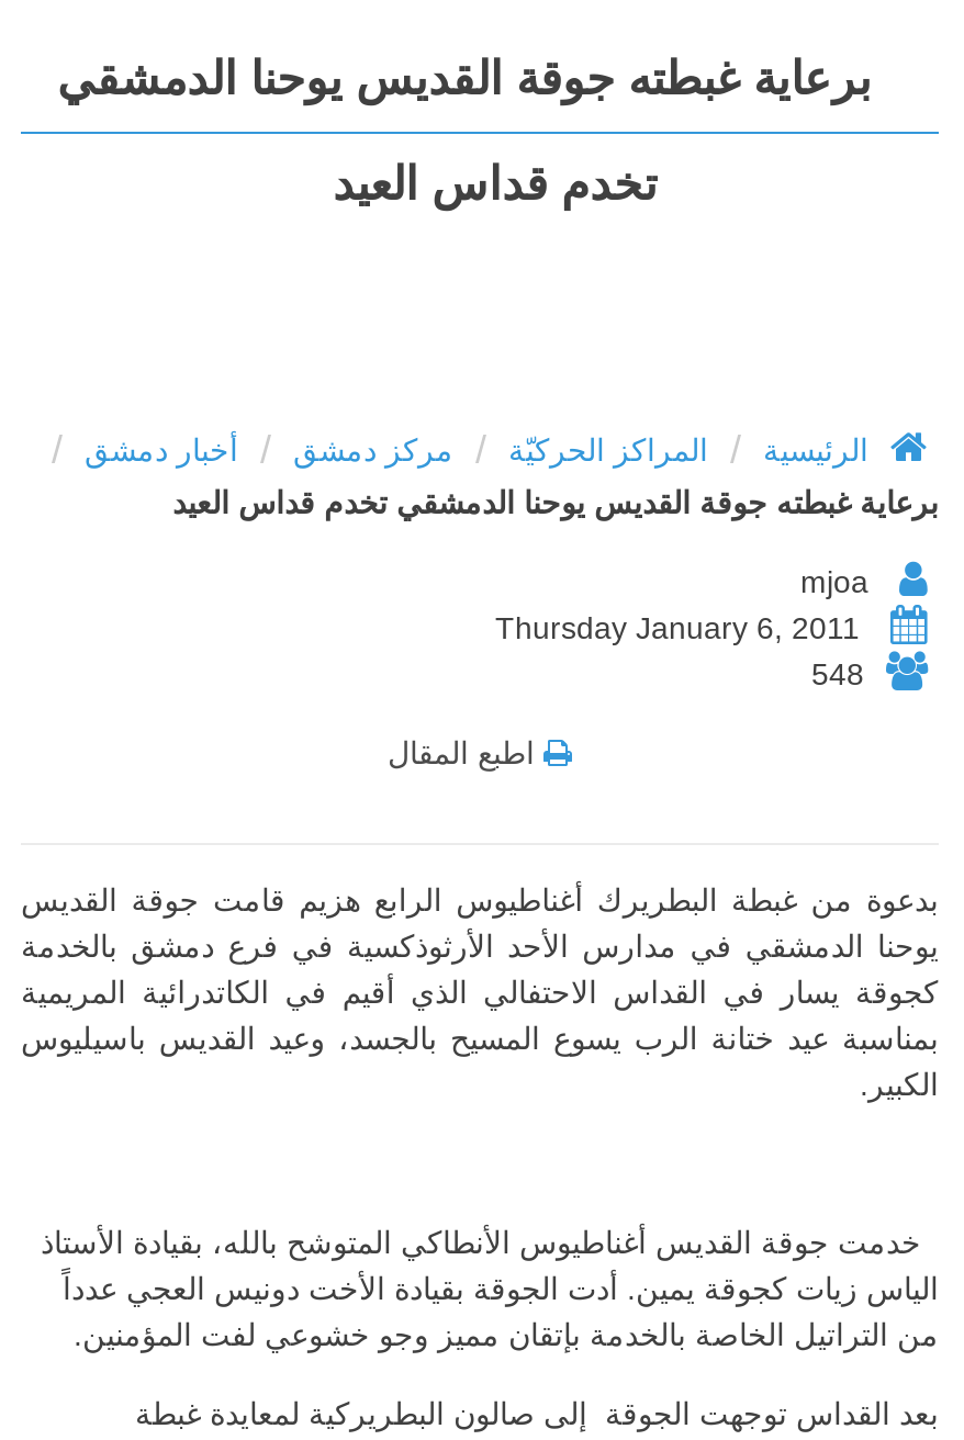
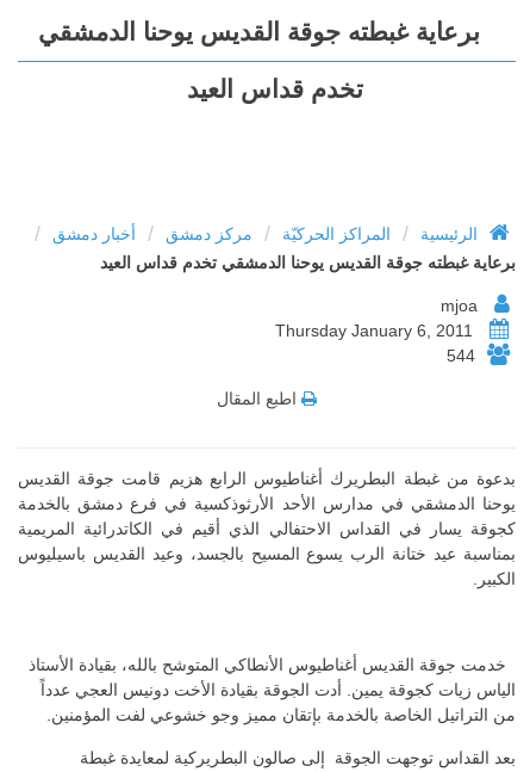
- 548
+ 544
